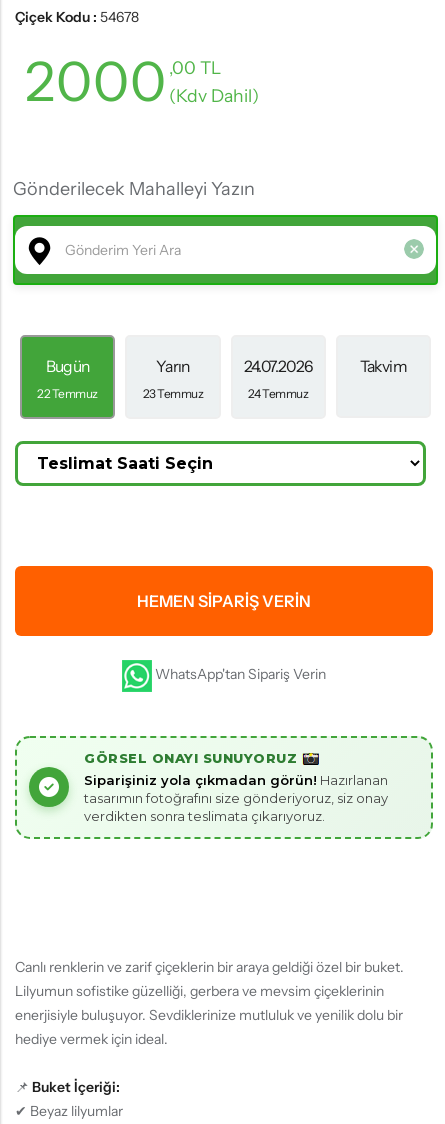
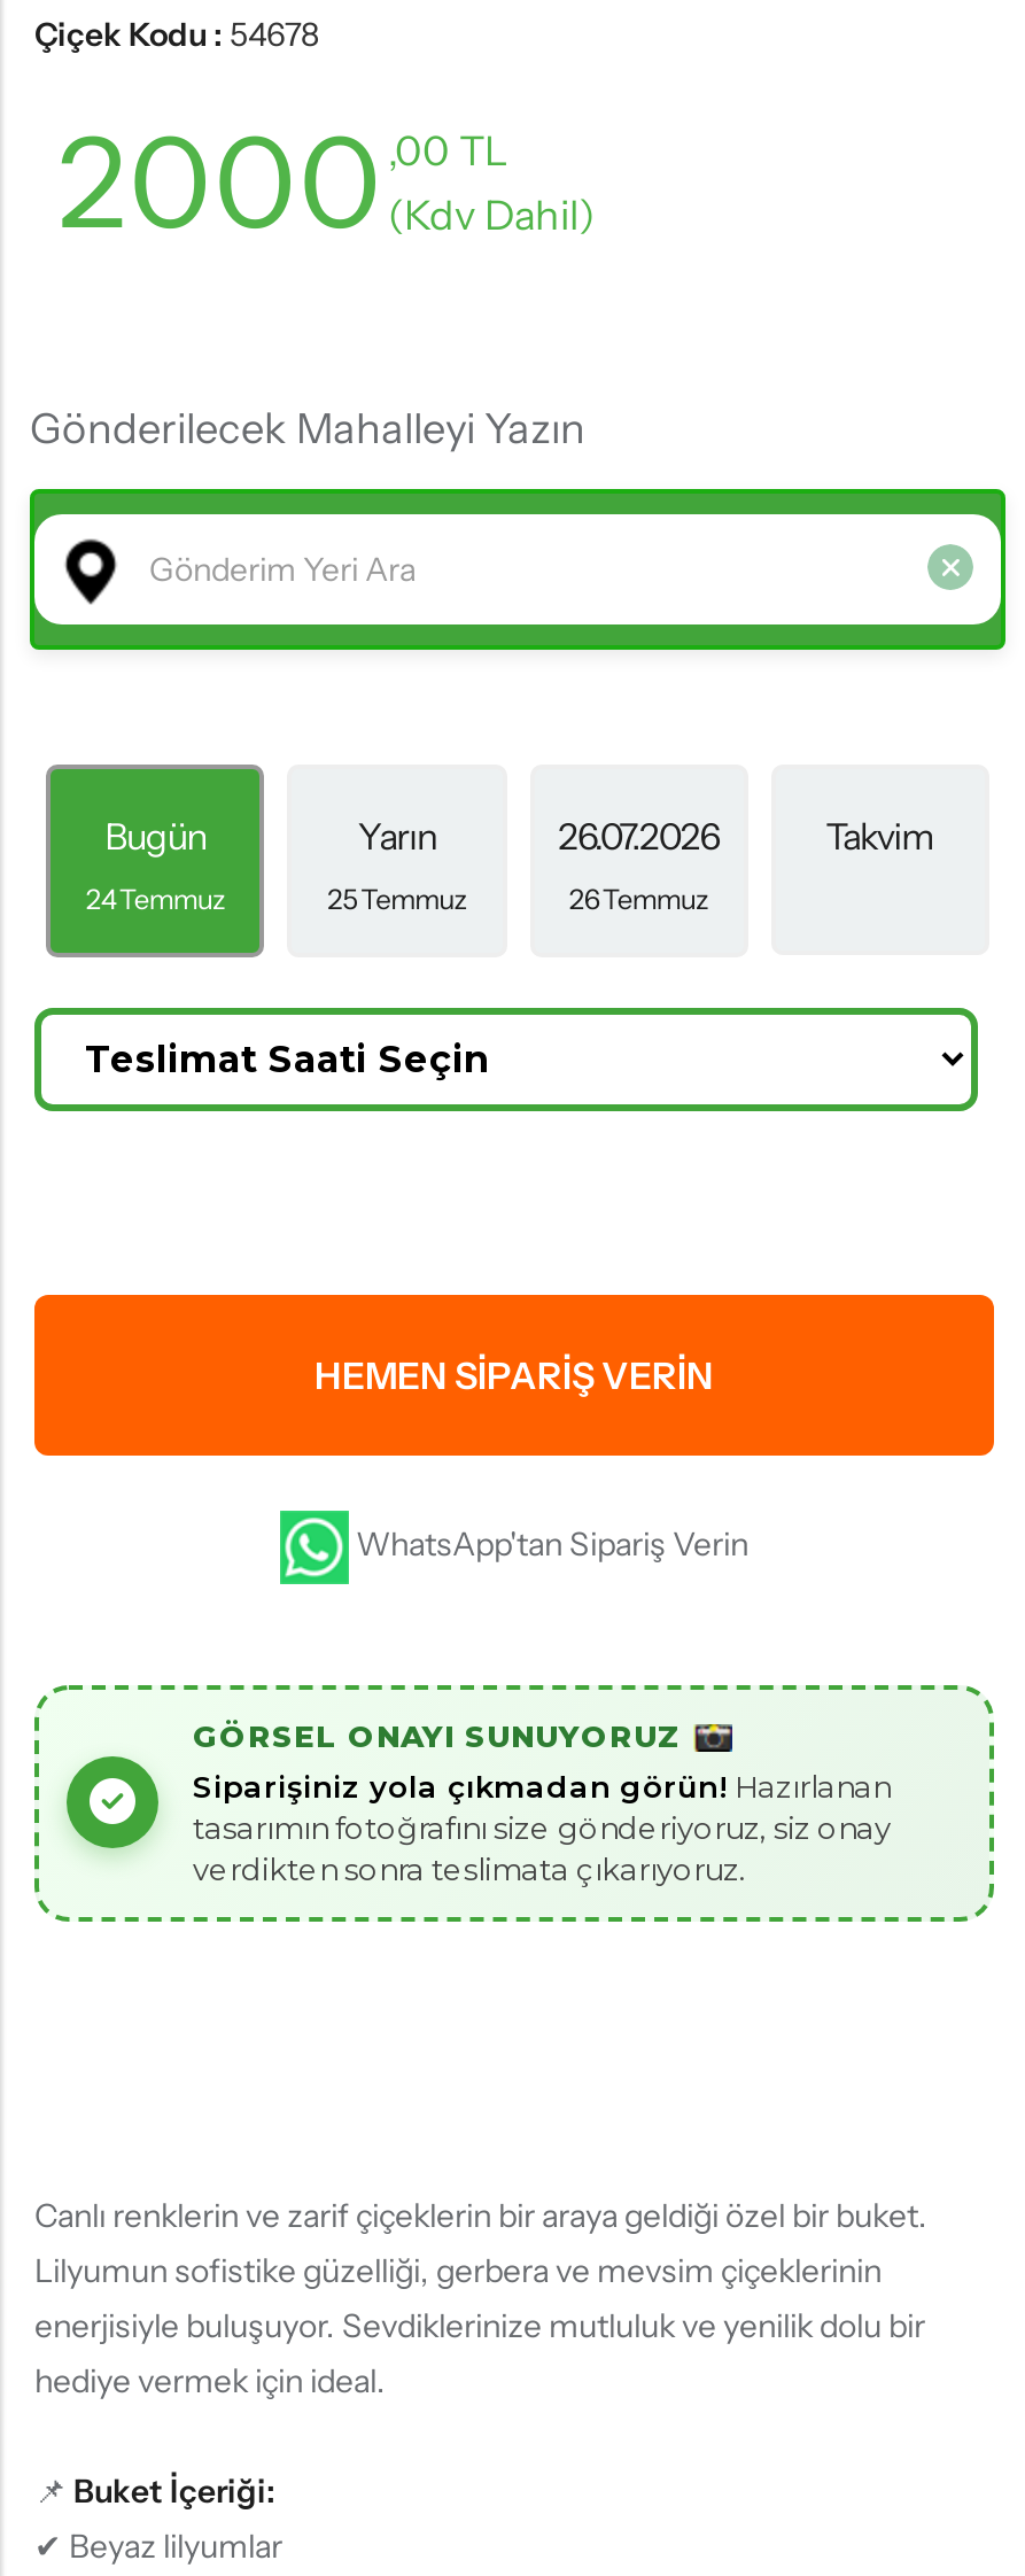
- 24.07.2026
+ 26.07.2026

- 22 Temmuz
+ 24 Temmuz

- 23 Temmuz
+ 25 Temmuz

- 24 Temmuz
+ 26 Temmuz
